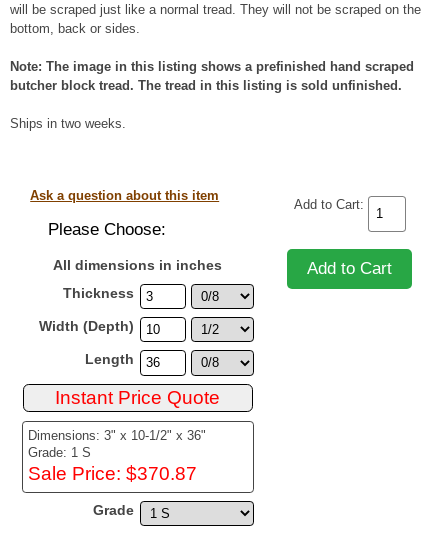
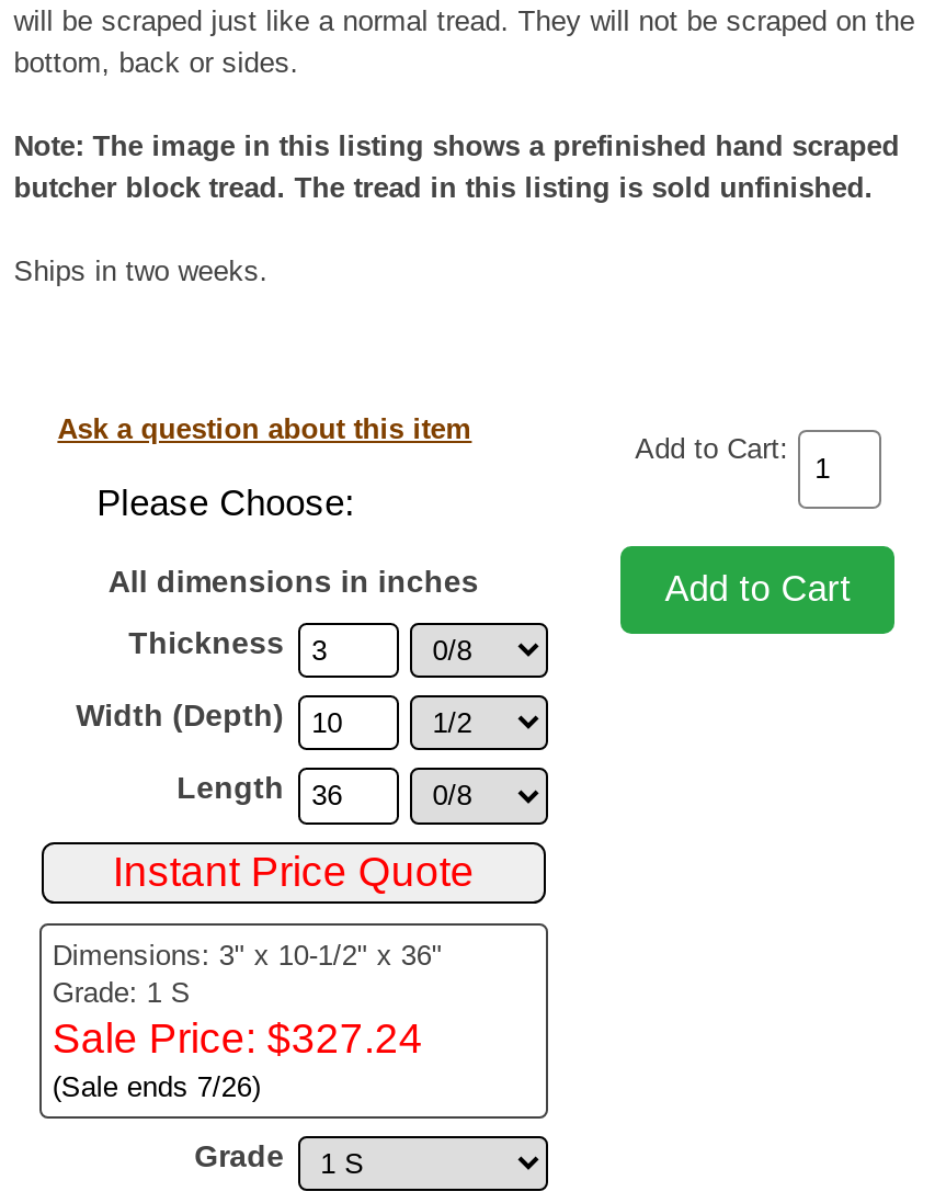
- Sale Price: $370.87
+ Sale Price: $327.24
+ (Sale ends 7/26)
